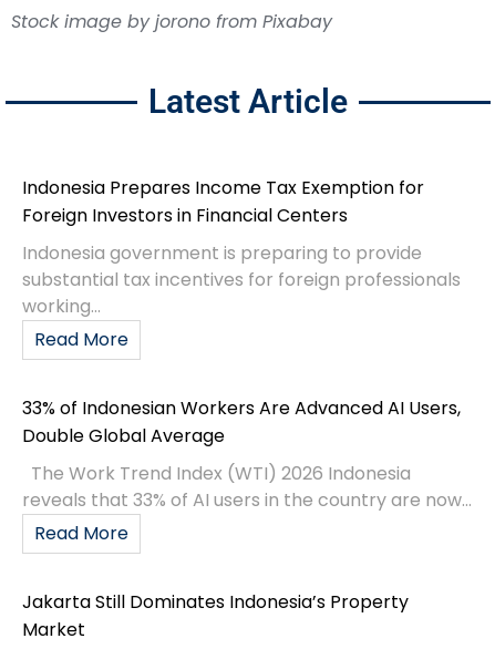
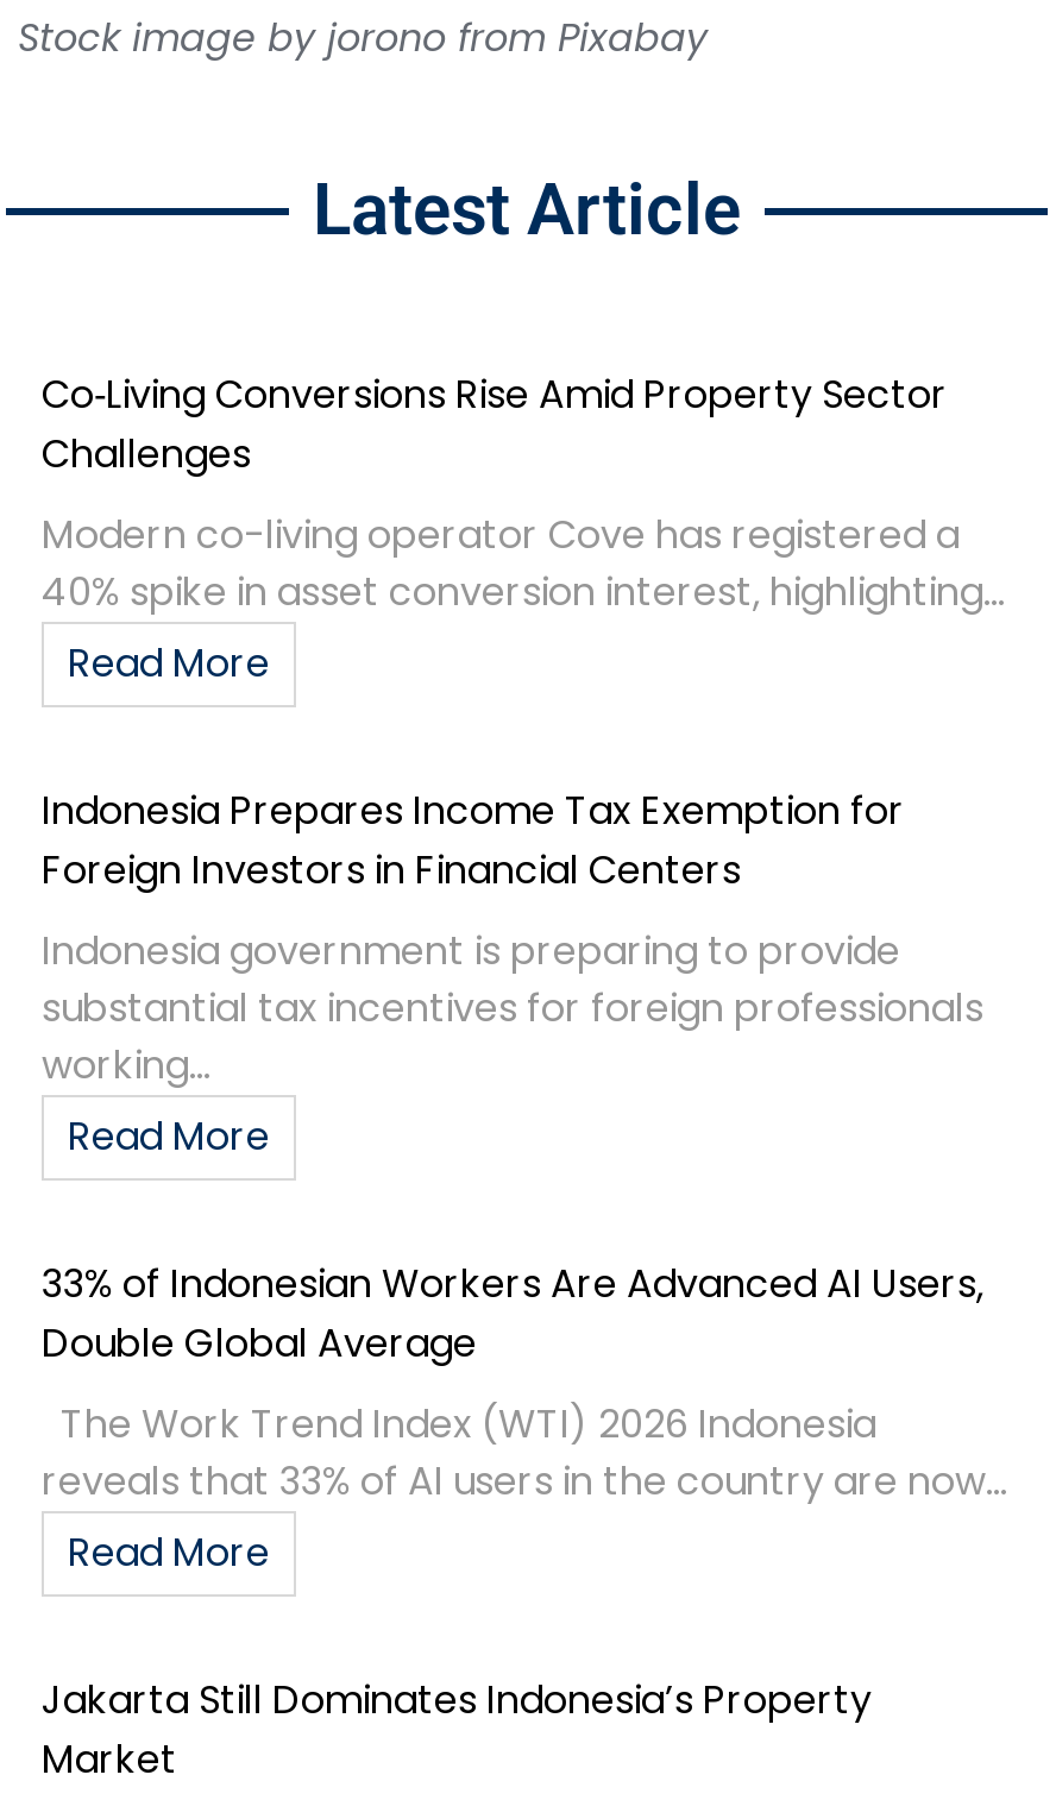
+ Co‑Living Conversions Rise Amid Property Sector
+ Challenges
+ Modern co-living operator Cove has registered a
+ 40% spike in asset conversion interest, highlighting...
+ Read More
